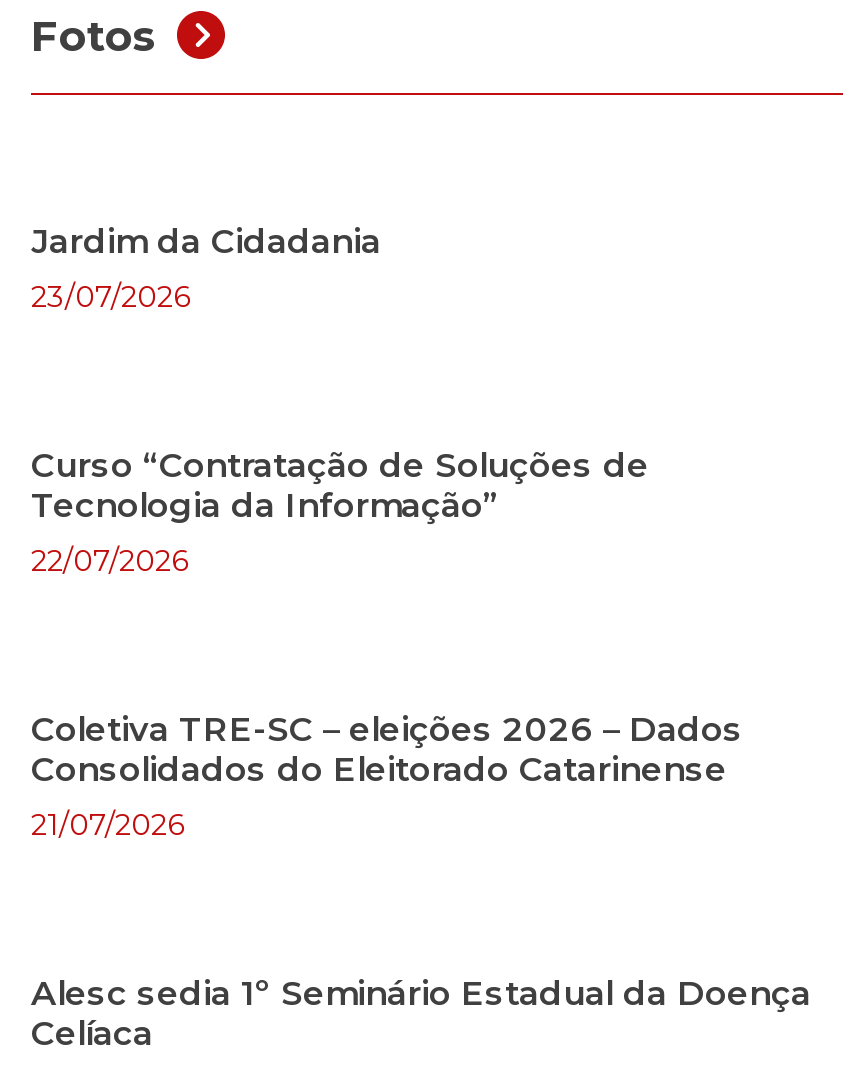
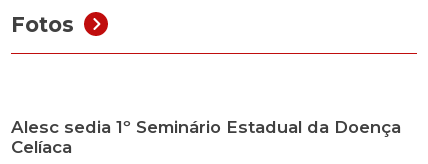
- Jardim da Cidadania
- 23/07/2026

- Curso “Contratação de Soluções de
- Tecnologia da Informação”
- 22/07/2026

- Coletiva TRE-SC – eleições 2026 – Dados
- Consolidados do Eleitorado Catarinense
- 21/07/2026
